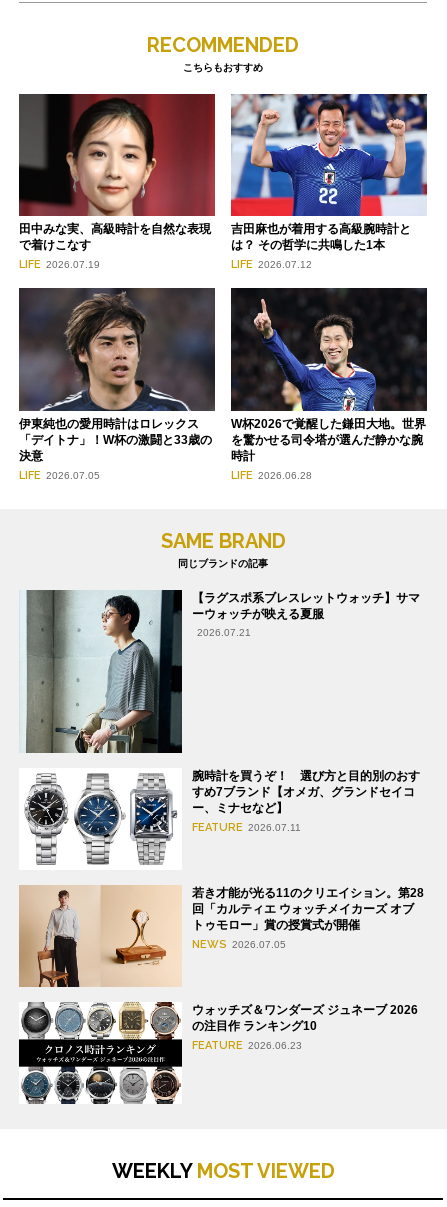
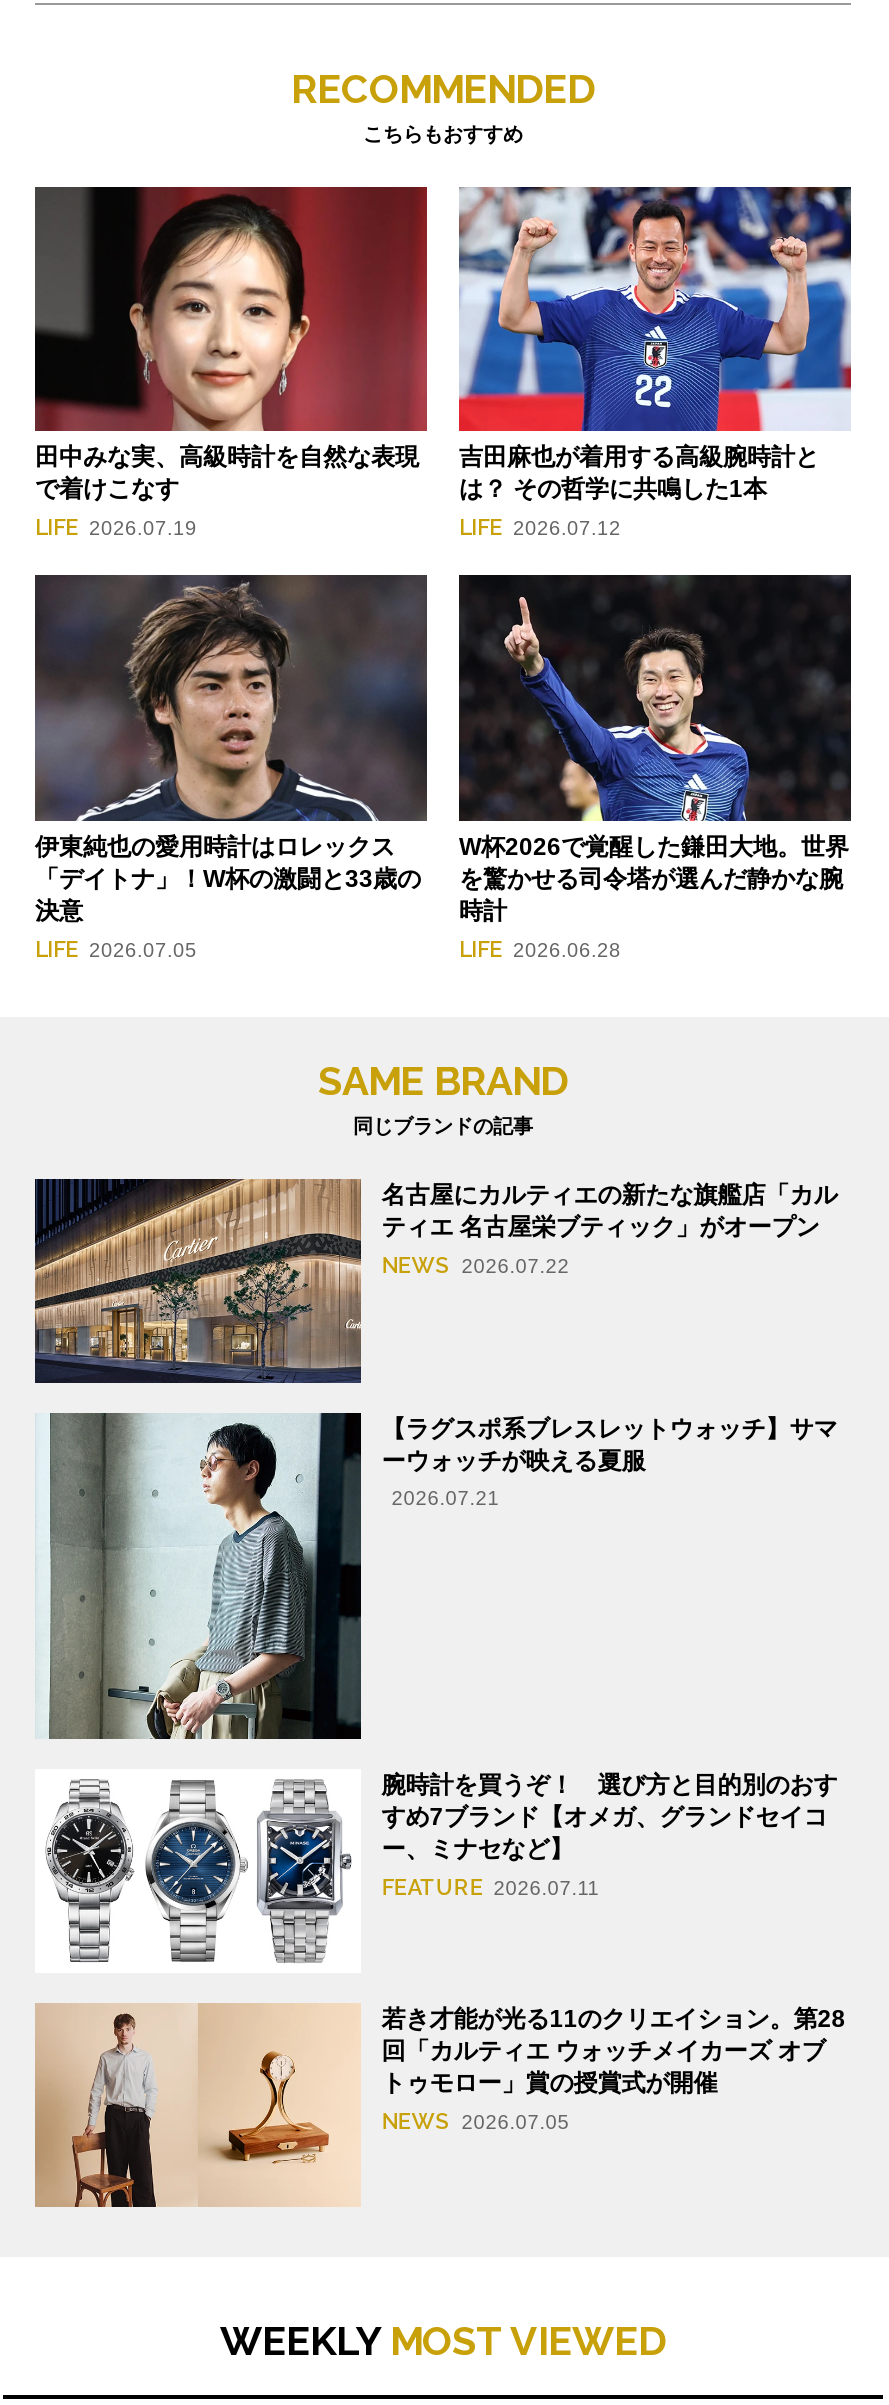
+ [image]
+ 名古屋にカルティエの新たな旗艦店「カル
+ ティエ 名古屋栄ブティック」がオープン
+ NEWS 2026.07.22

moved down: [image] | 【ラグスポ系ブレスレットウォッチ】サマ | ーウォッチが映える夏服 | ... | トゥモロー」賞の授賞式が開催 | NEWS 2026.07.05

- [image]
- ウォッチズ＆ワンダーズ ジュネーブ 2026
- の注目作 ランキング10
- FEATURE 2026.06.23
